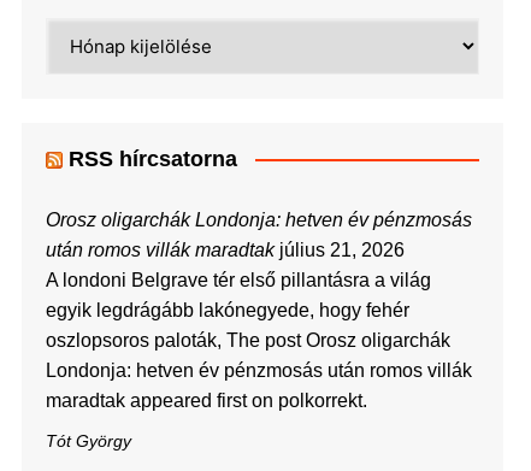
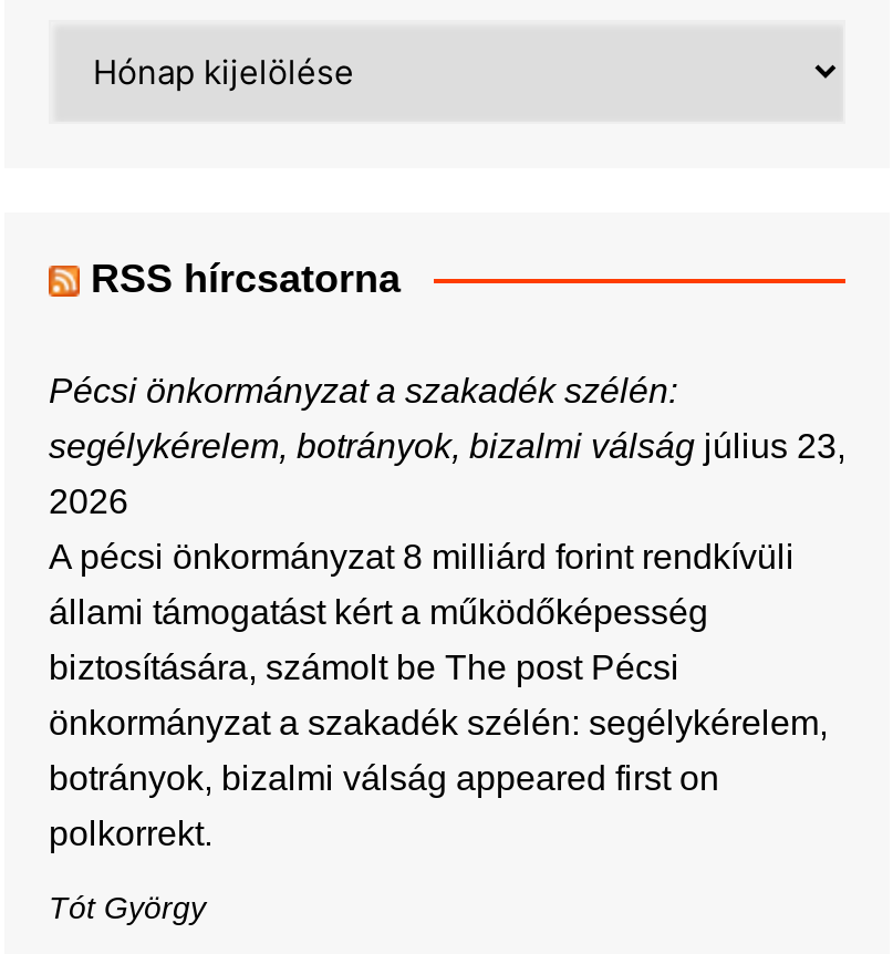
- Orosz oligarchák Londonja: hetven év pénzmosás
- után romos villák maradtak július 21, 2026
- A londoni Belgrave tér első pillantásra a világ
- egyik legdrágább lakónegyede, hogy fehér
- oszlopsoros paloták, The post Orosz oligarchák
- Londonja: hetven év pénzmosás után romos villák
- maradtak appeared first on polkorrekt.
+ Pécsi önkormányzat a szakadék szélén:
+ segélykérelem, botrányok, bizalmi válság július 23,
+ 2026
+ A pécsi önkormányzat 8 milliárd forint rendkívüli
+ állami támogatást kért a működőképesség
+ biztosítására, számolt be The post Pécsi
+ önkormányzat a szakadék szélén: segélykérelem,
+ botrányok, bizalmi válság appeared first on
+ polkorrekt.
